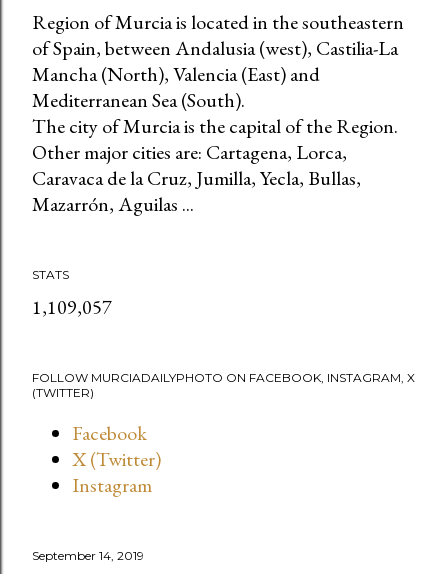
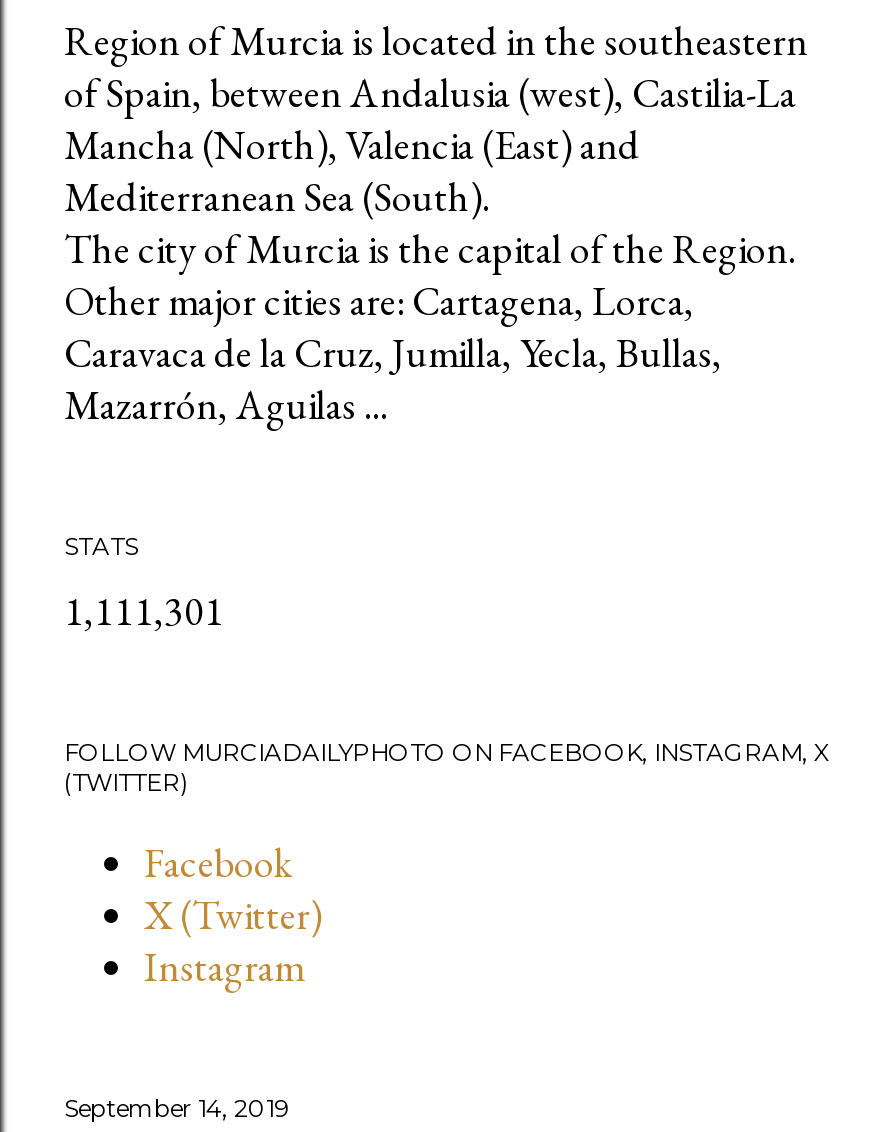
- 1,109,057
+ 1,111,301
